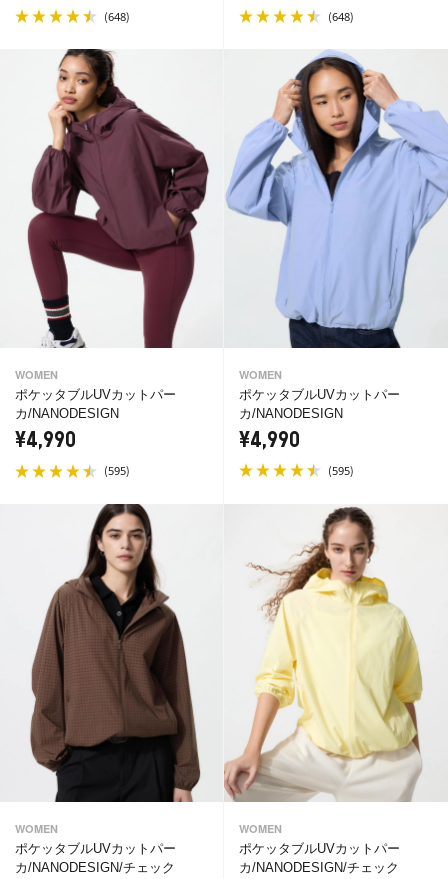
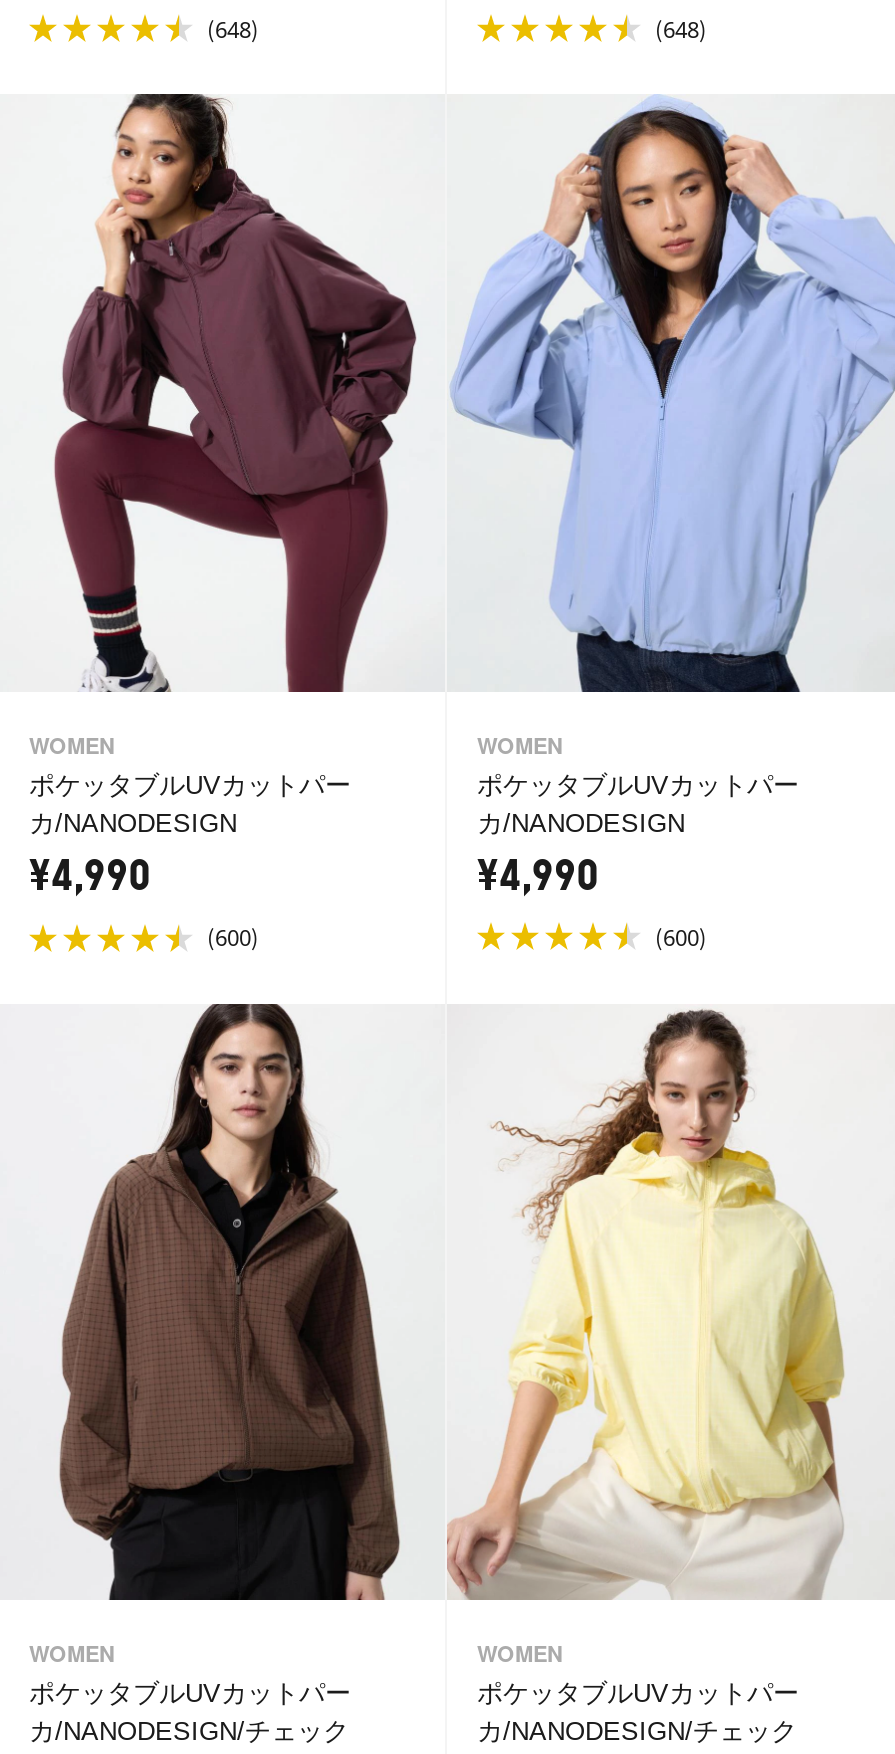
- (595)
+ (600)

- (595)
+ (600)
